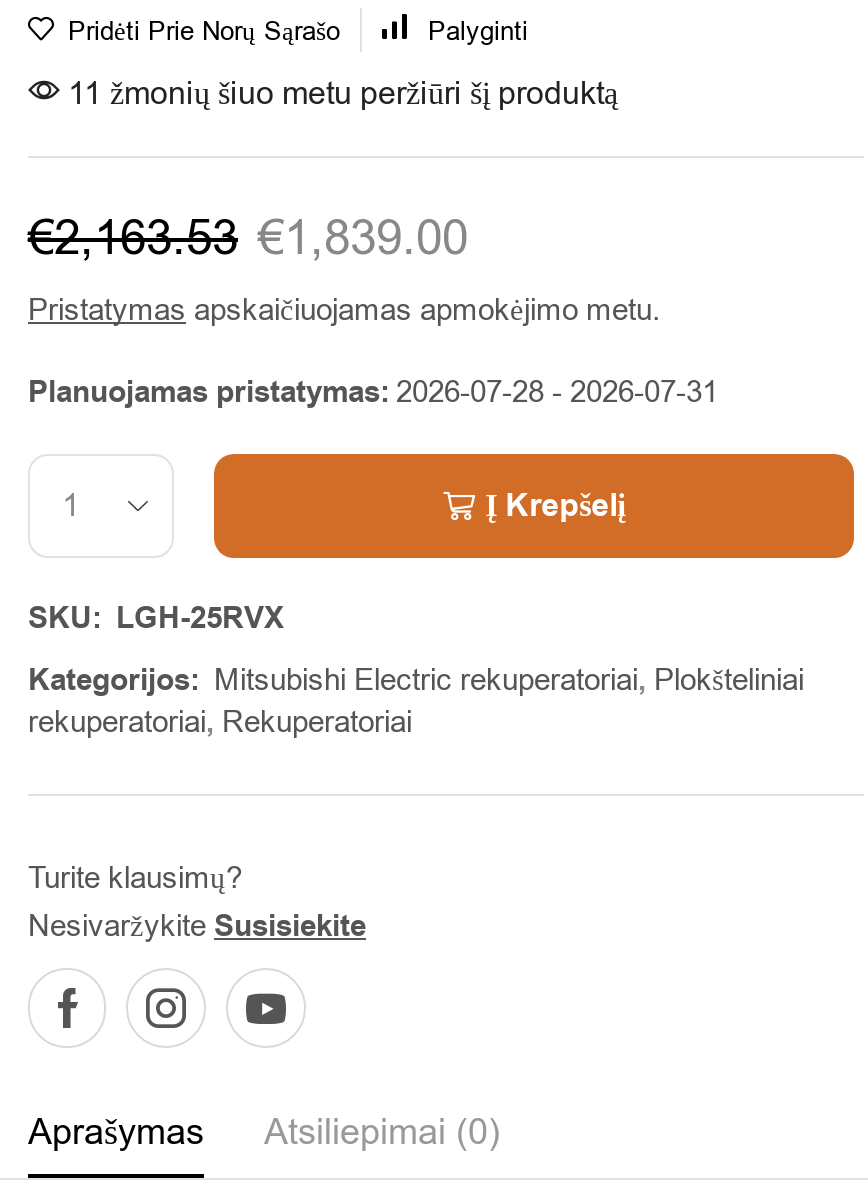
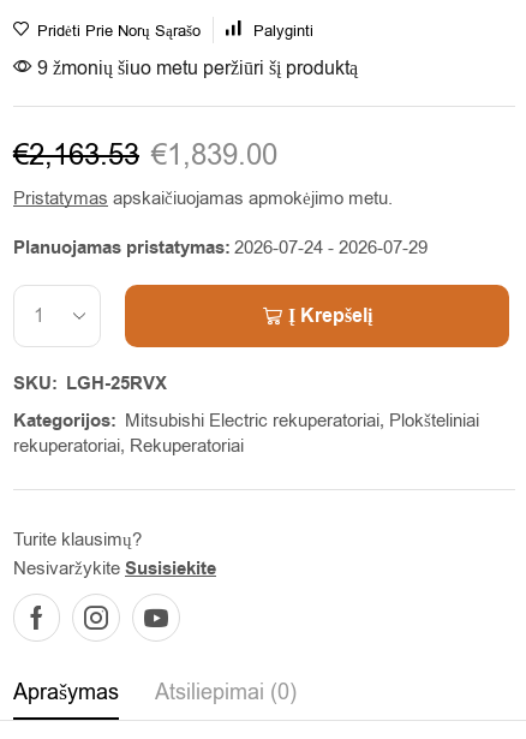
- 11 žmonių šiuo metu peržiūri šį produktą
+ 9 žmonių šiuo metu peržiūri šį produktą

- Planuojamas pristatymas: 2026-07-28 - 2026-07-31
+ Planuojamas pristatymas: 2026-07-24 - 2026-07-29
